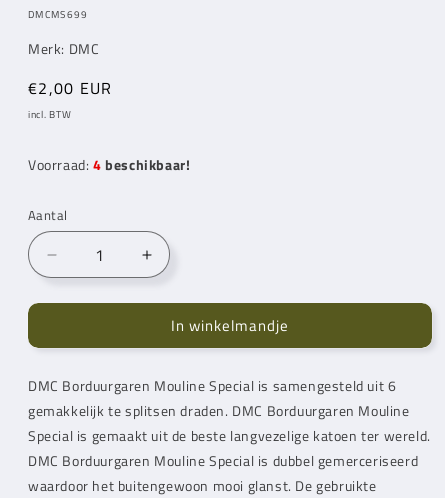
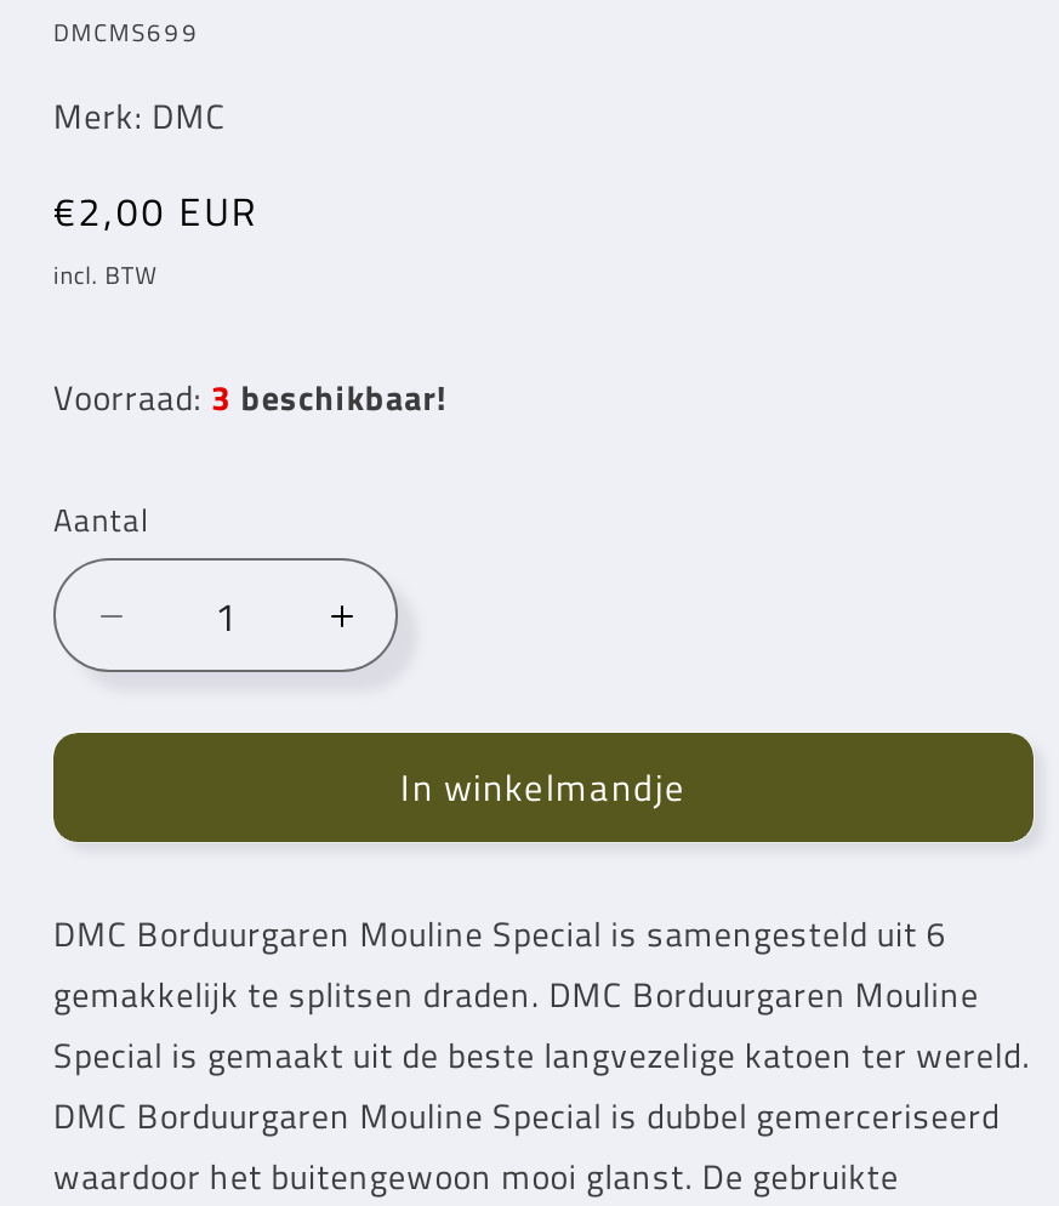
- Voorraad: 4 beschikbaar!
+ Voorraad: 3 beschikbaar!
